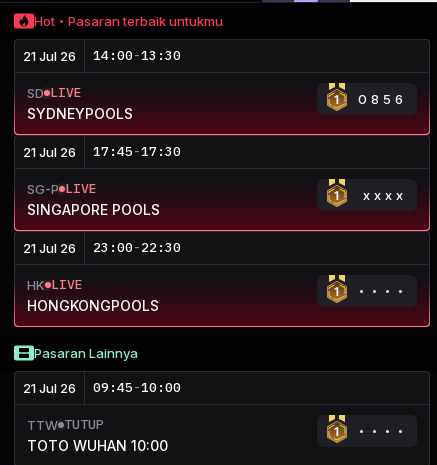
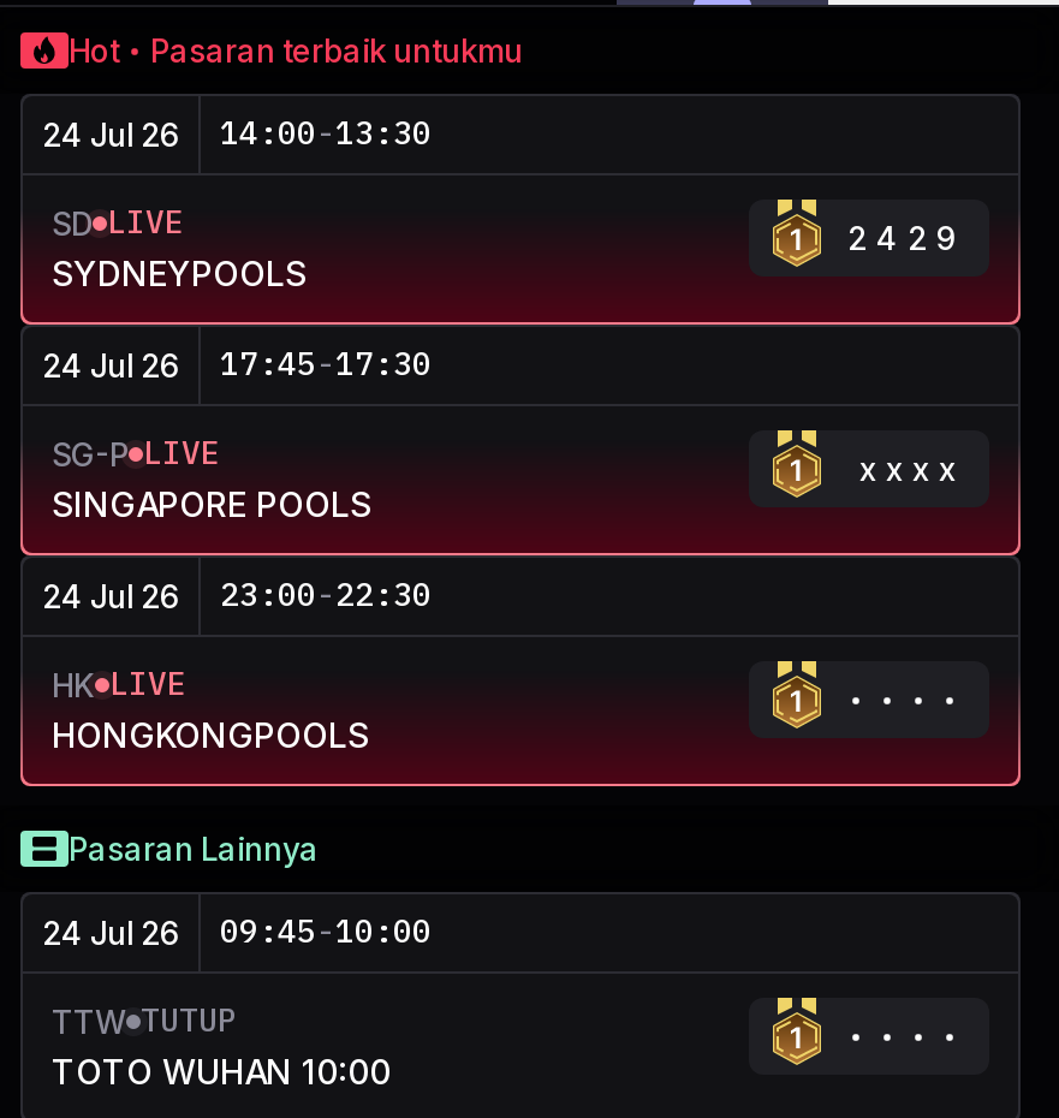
- 21 Jul 26 14:00 -13:30
+ 24 Jul 26 14:00 -13:30

- 0856
+ 2429

- 21 Jul 26 17:45 -17:30
+ 24 Jul 26 17:45 -17:30

- 21 Jul 26 23:00 - 22:30
+ 24 Jul 26 23:00 - 22:30

- 21 Jul 26 09:45 -10:00
+ 24 Jul 26 09:45 -10:00
